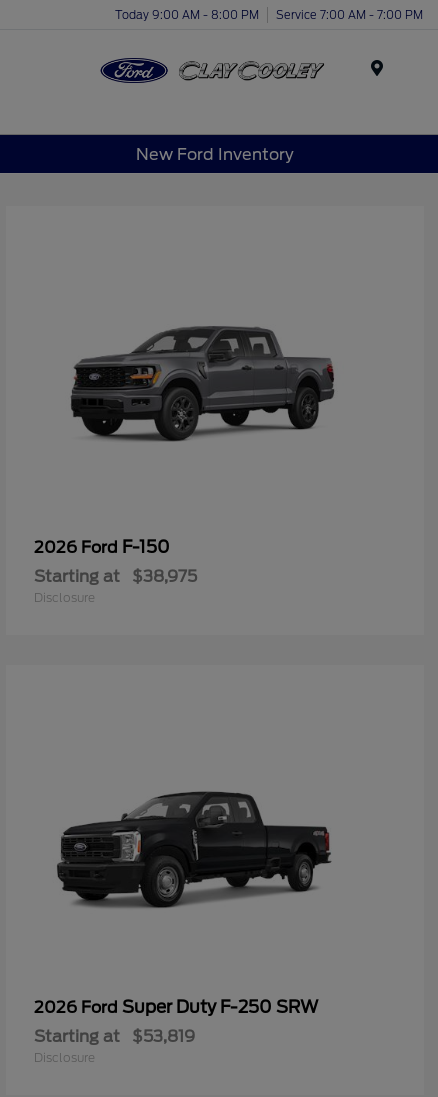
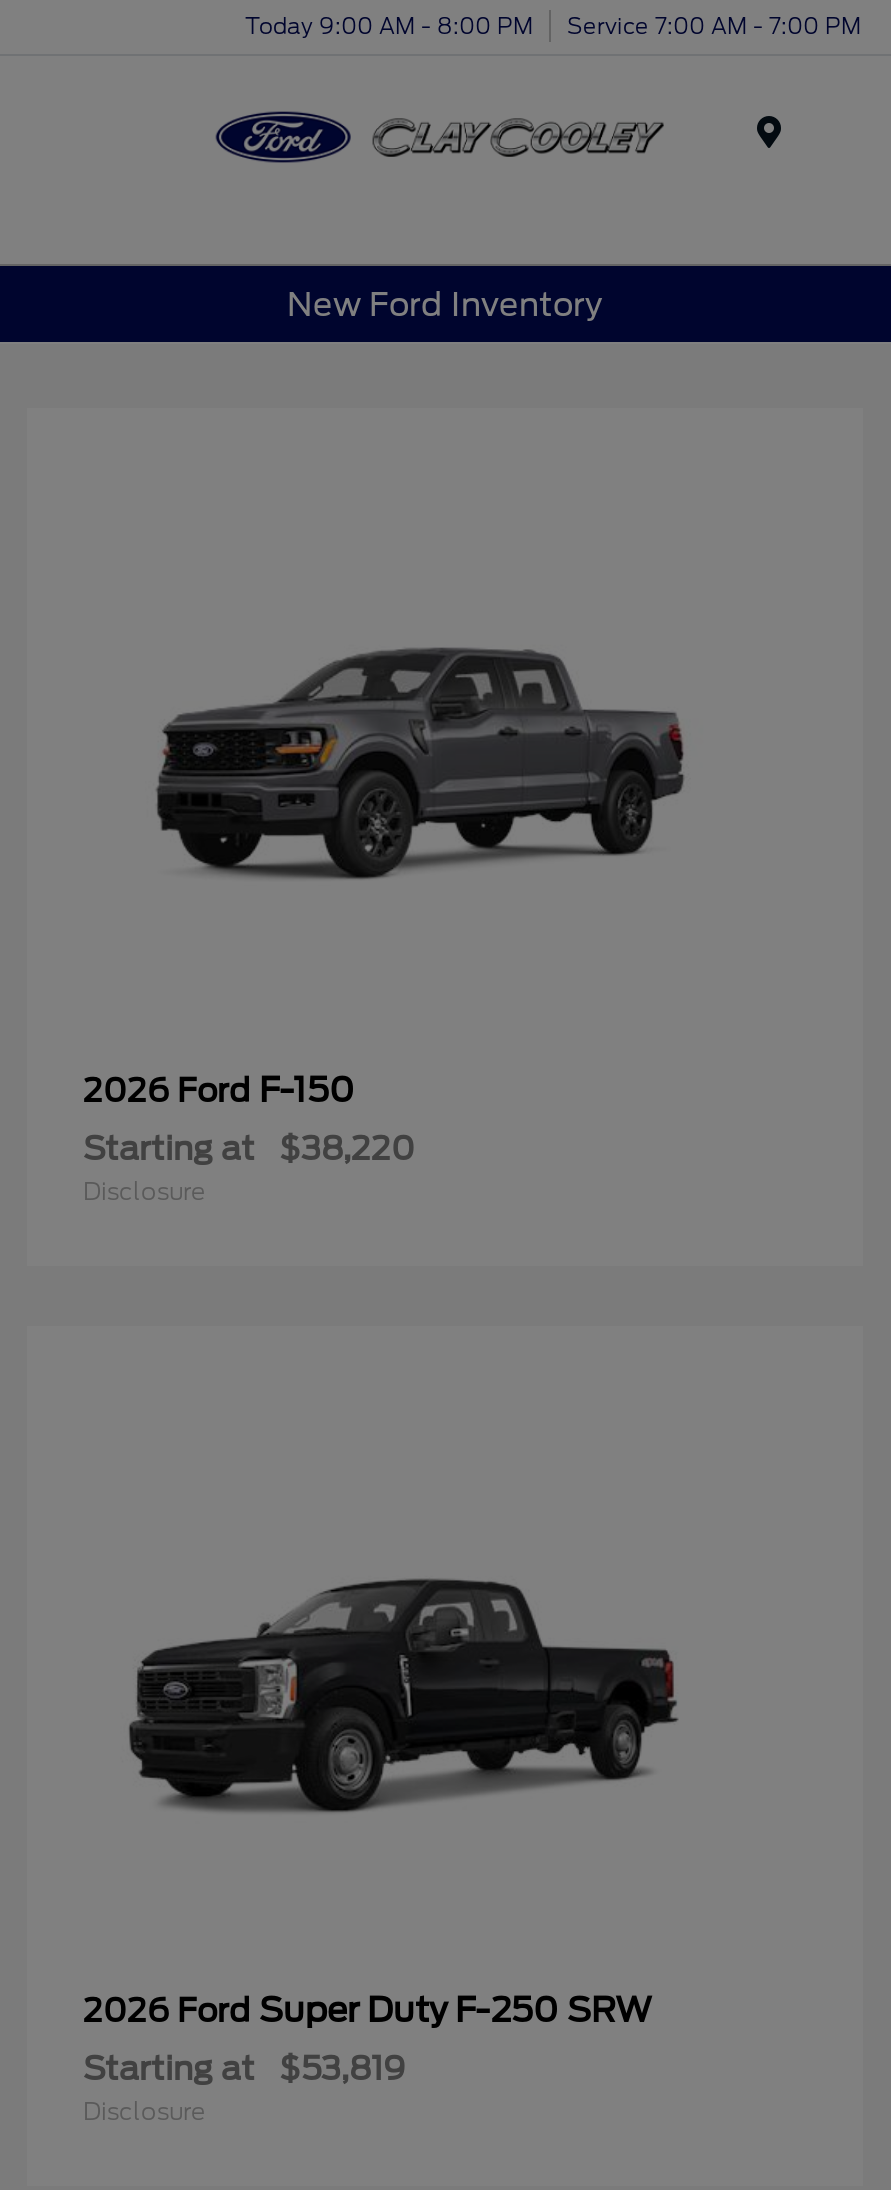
- Starting at $38,975
+ Starting at $38,220
